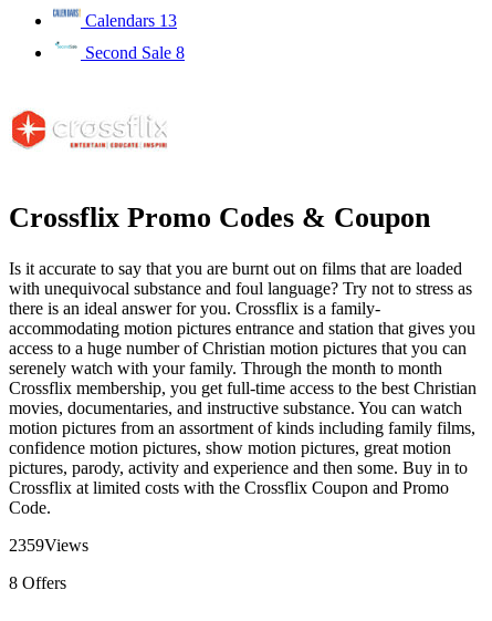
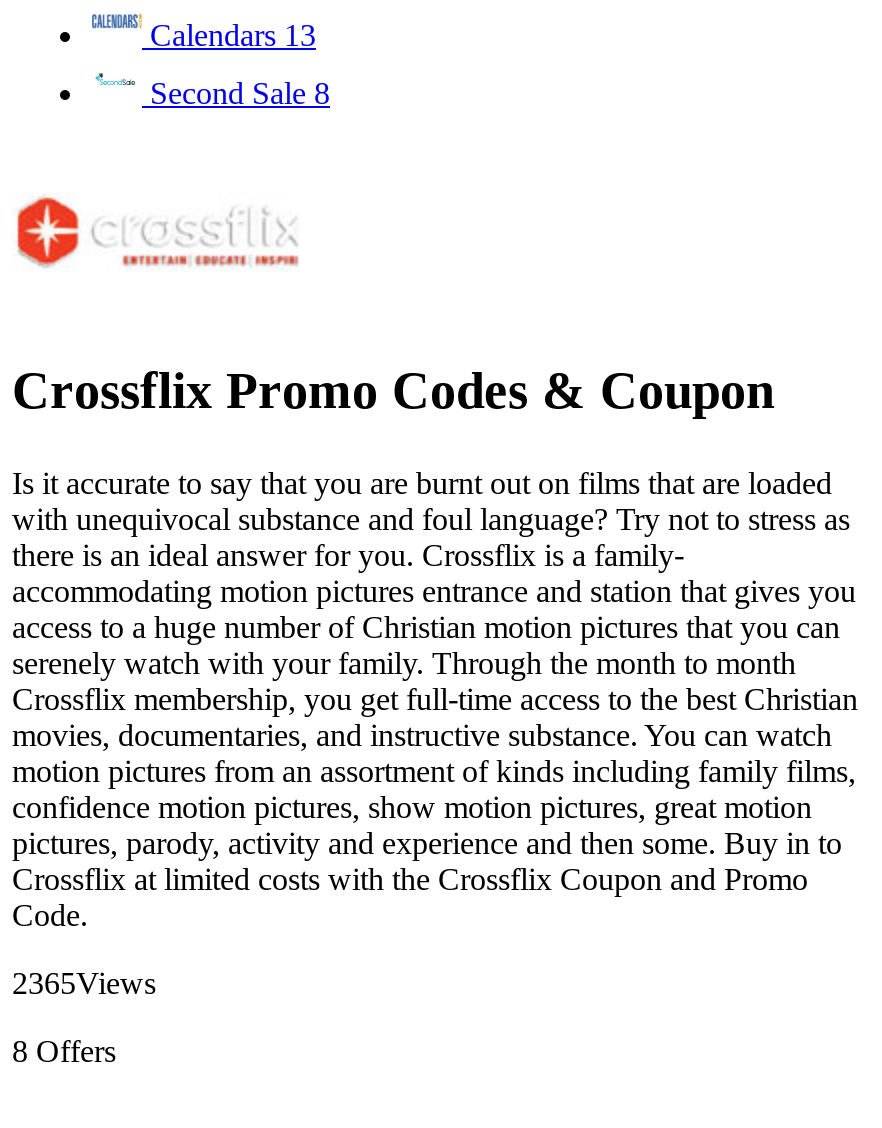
- 2359Views
+ 2365Views
